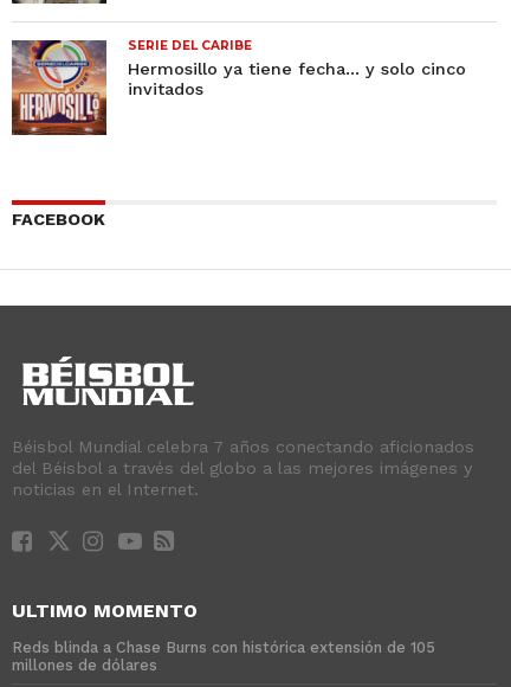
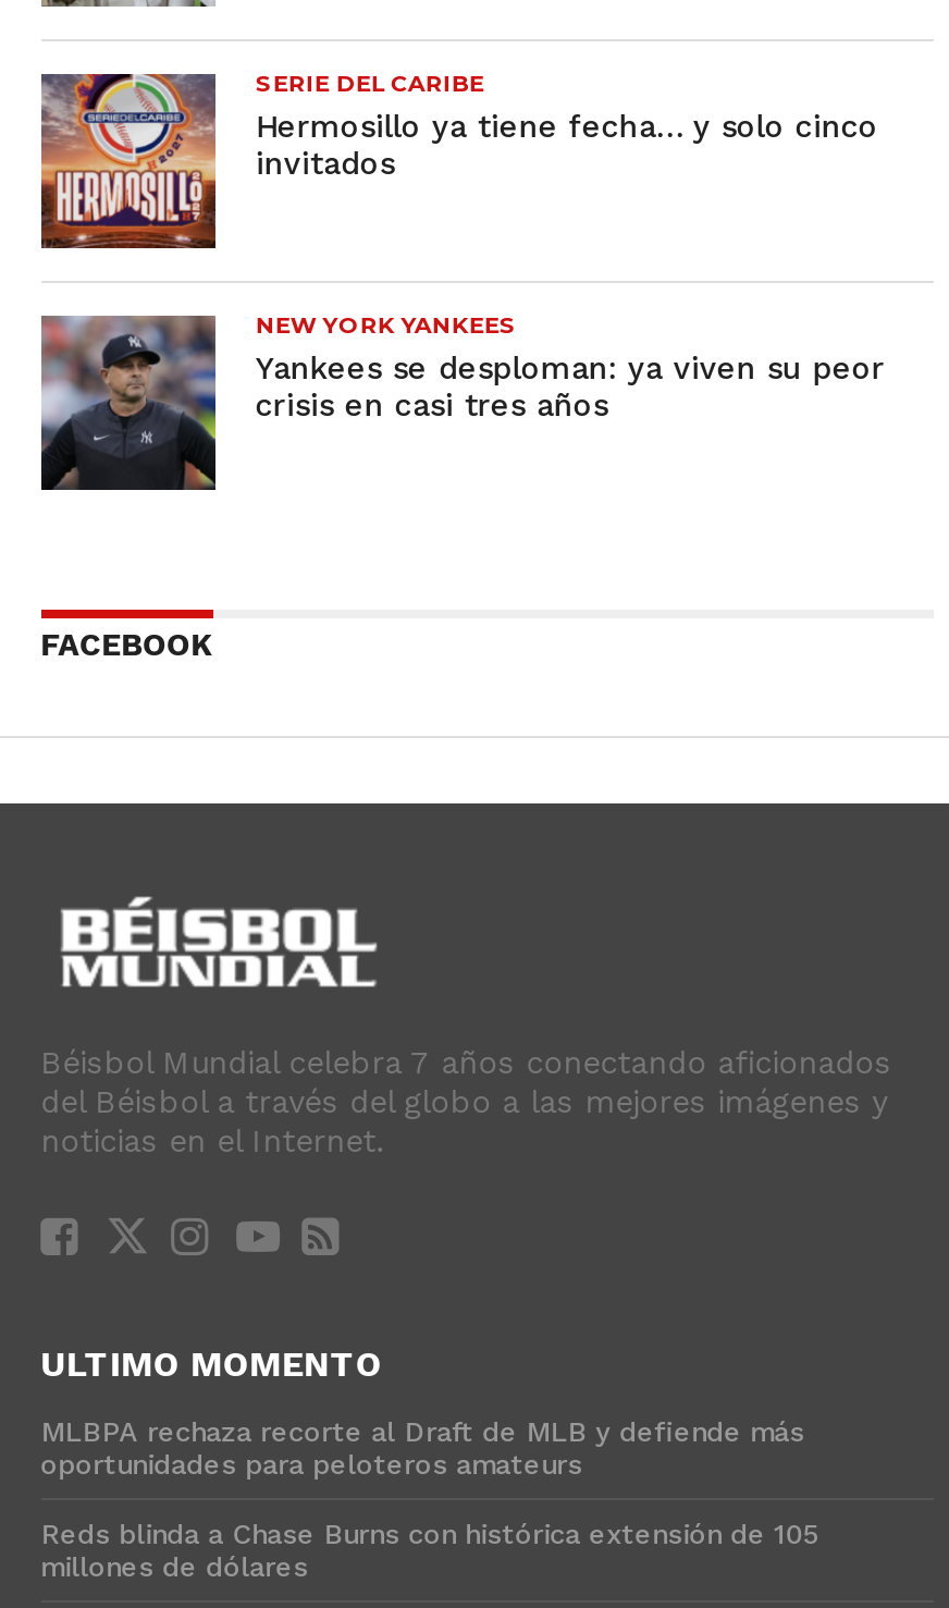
+ [image]
+ NEW YORK YANKEES
+ Yankees se desploman: ya viven su peor
+ crisis en casi tres años

+ MLBPA rechaza recorte al Draft de MLB y defiende más
+ oportunidades para peloteros amateurs
